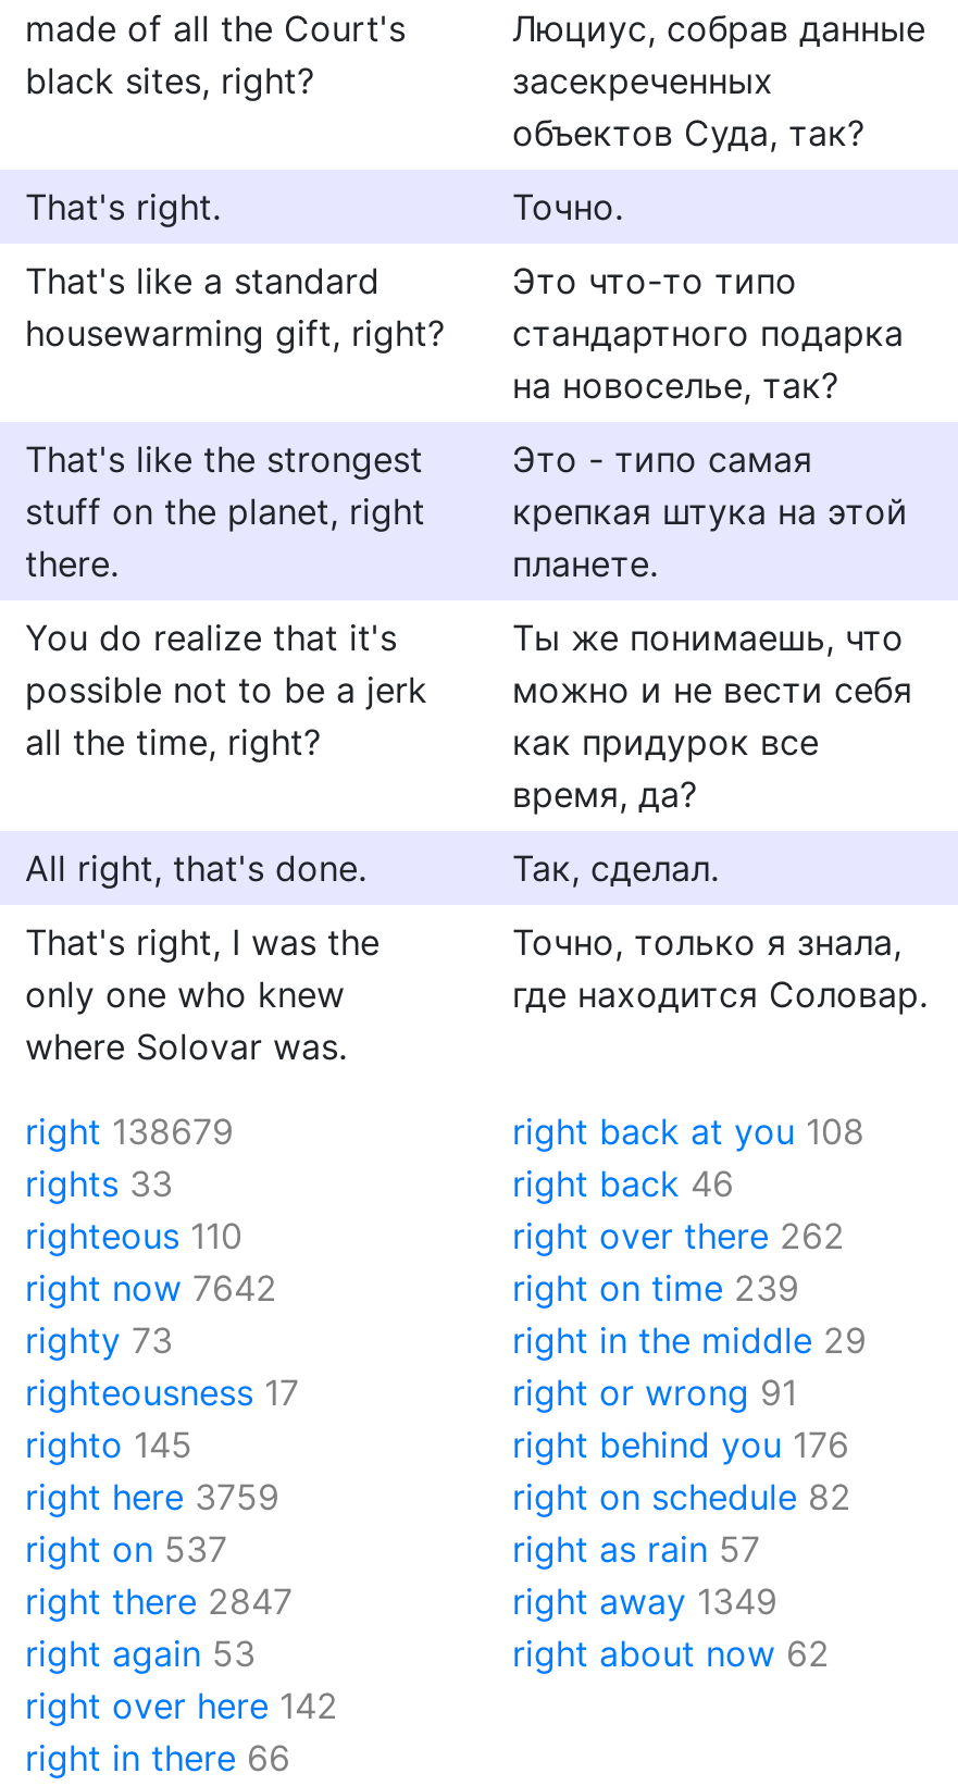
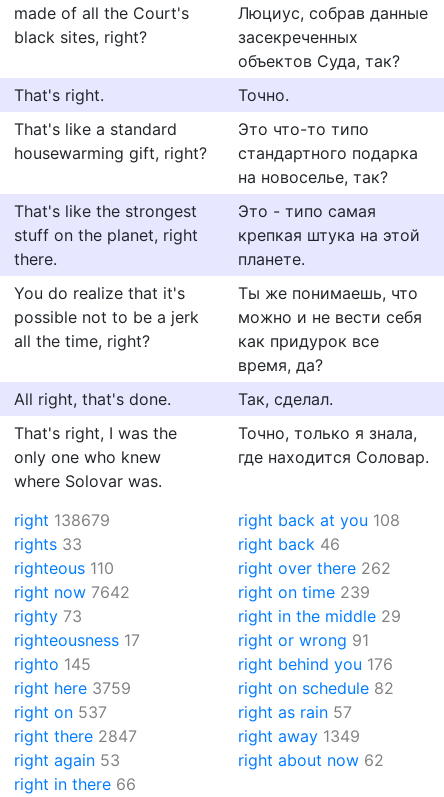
- right over here 142
